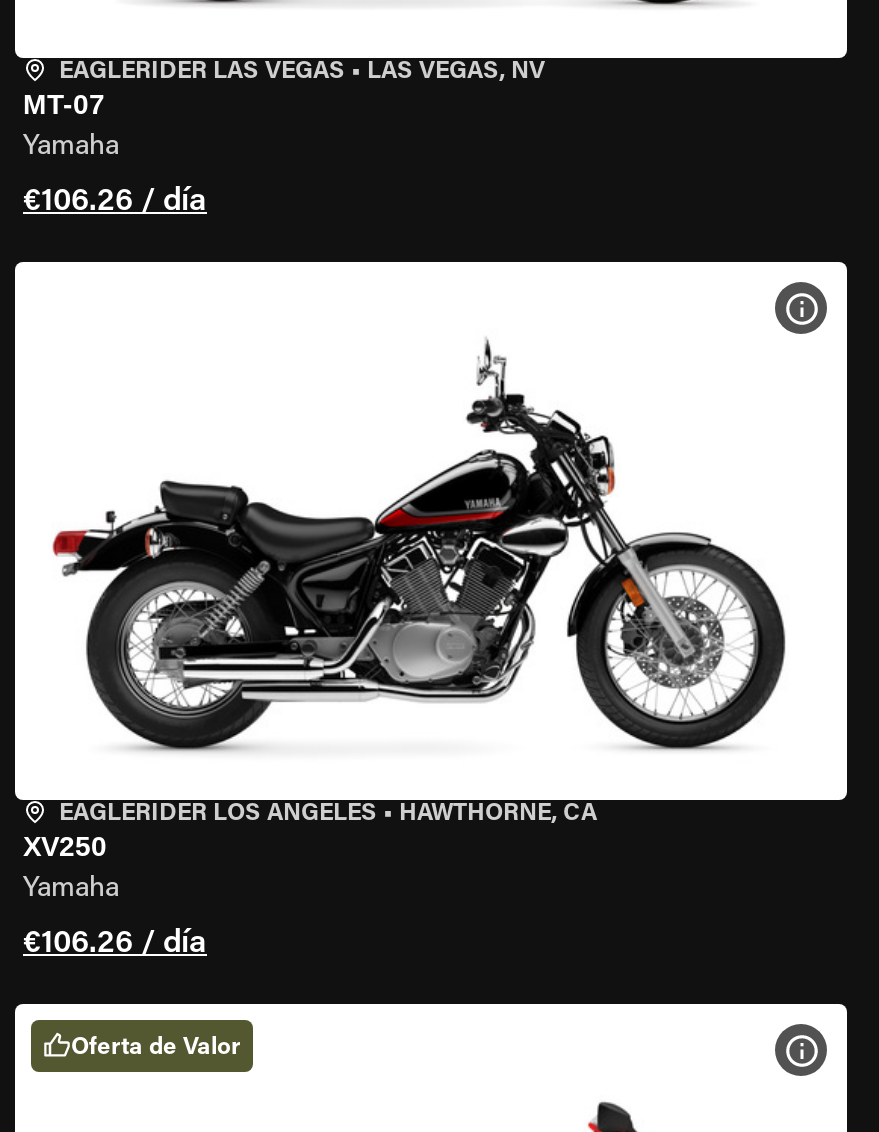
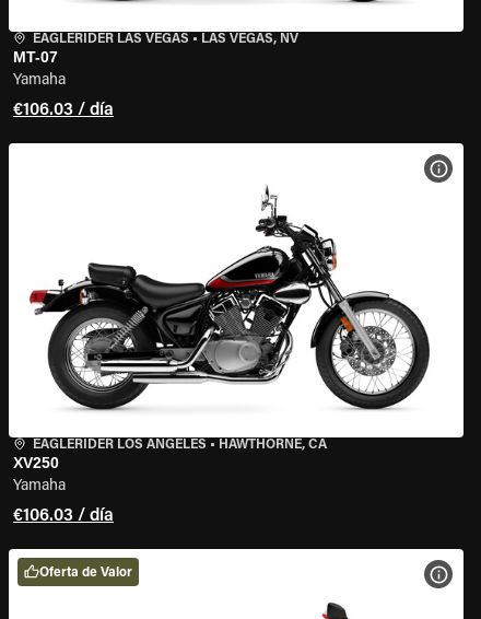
- €106.26 / día
+ €106.03 / día

- €106.26 / día
+ €106.03 / día
